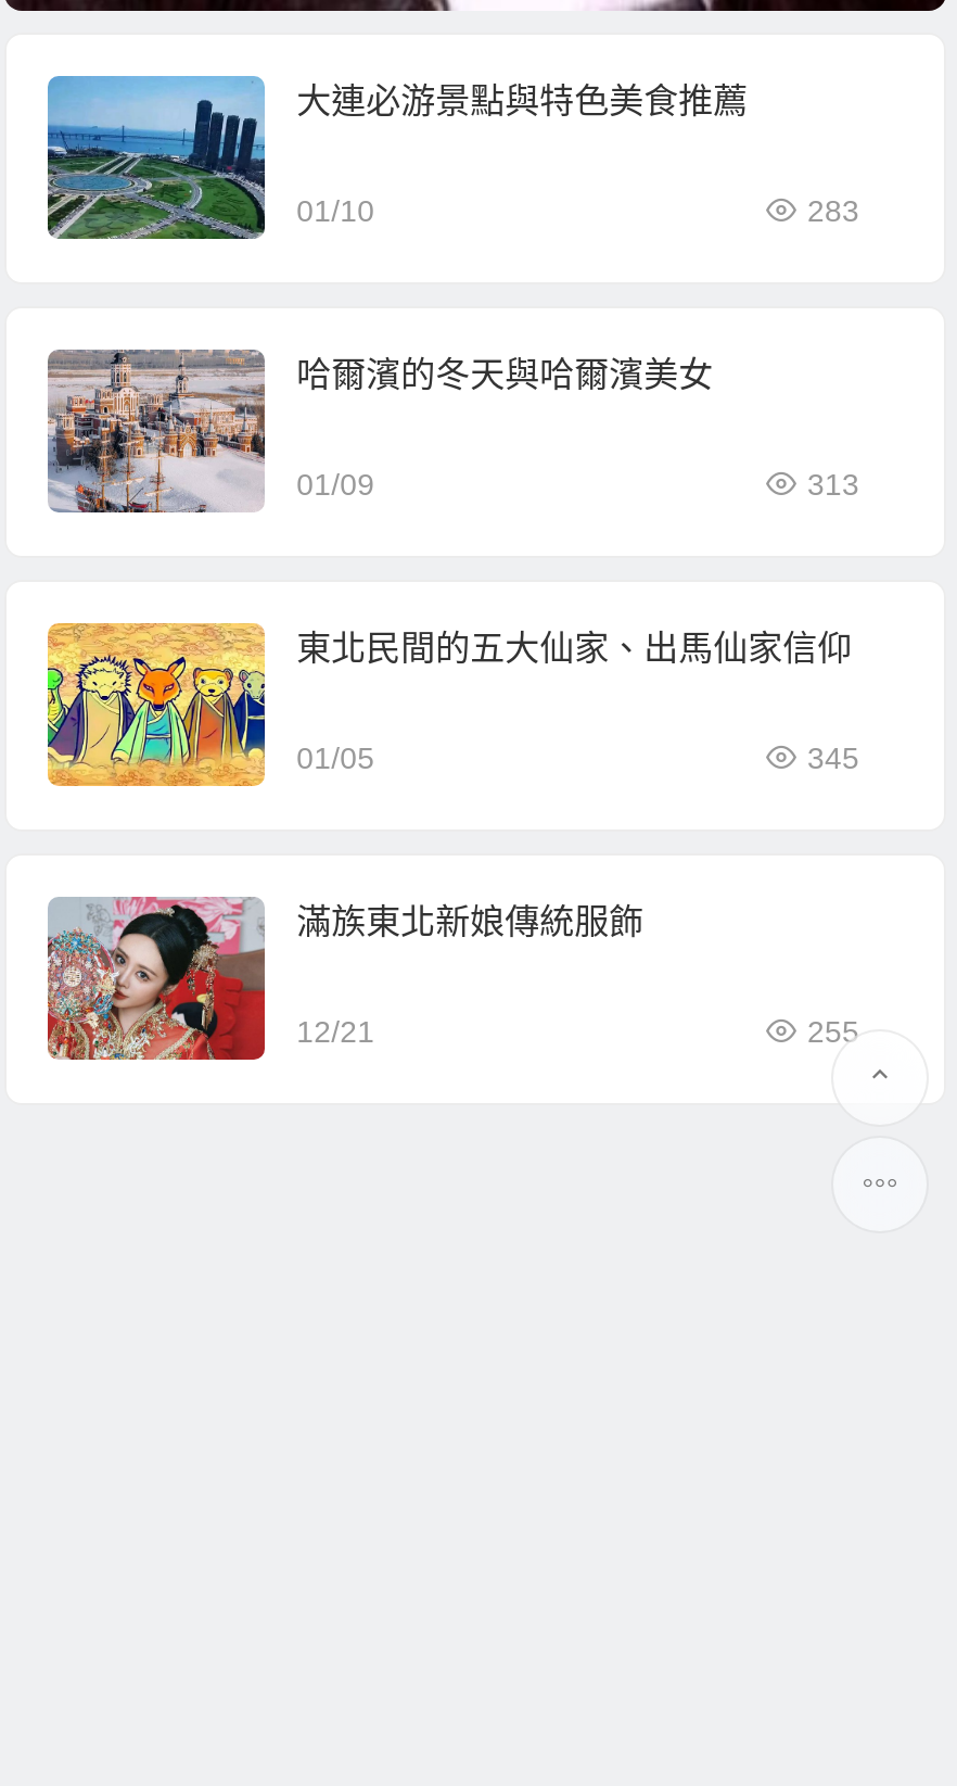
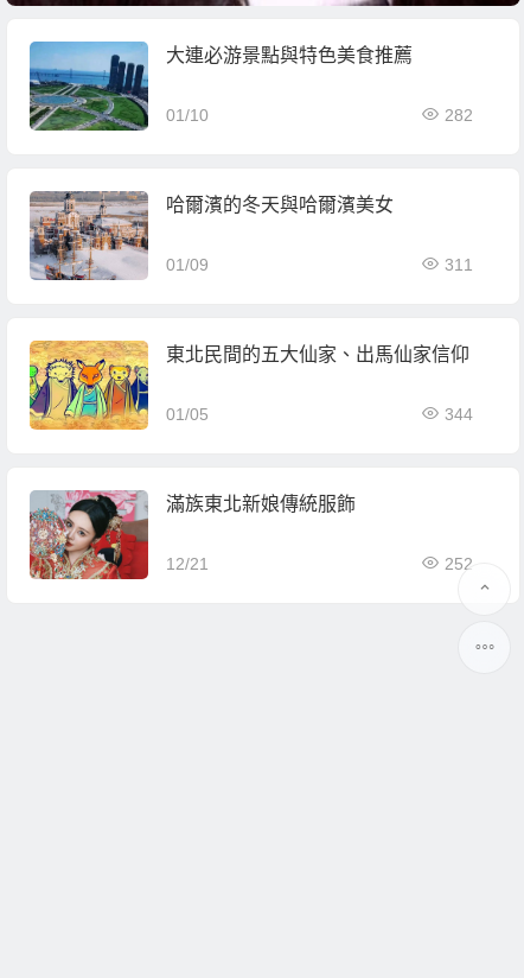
- 283
+ 282

- 313
+ 311

- 345
+ 344

- 255
+ 252
